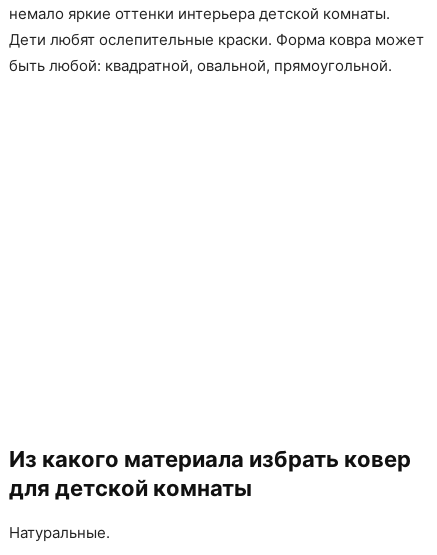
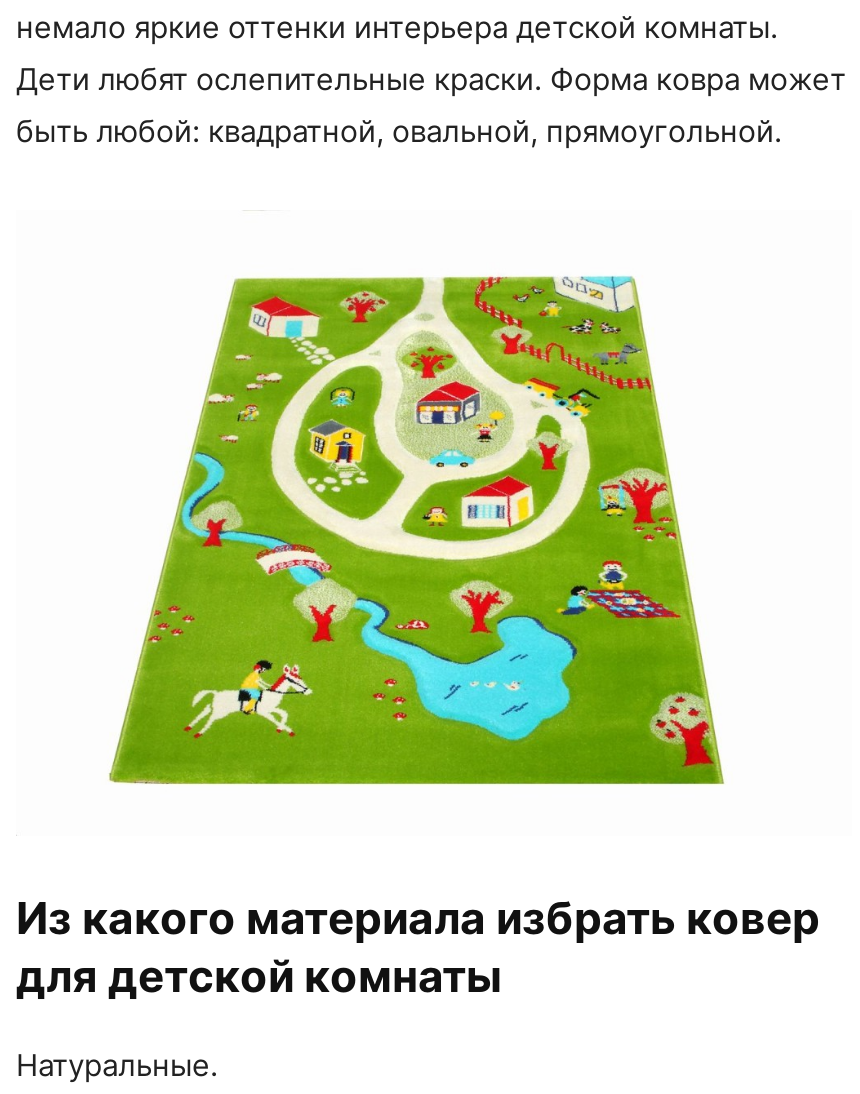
+ [image]
